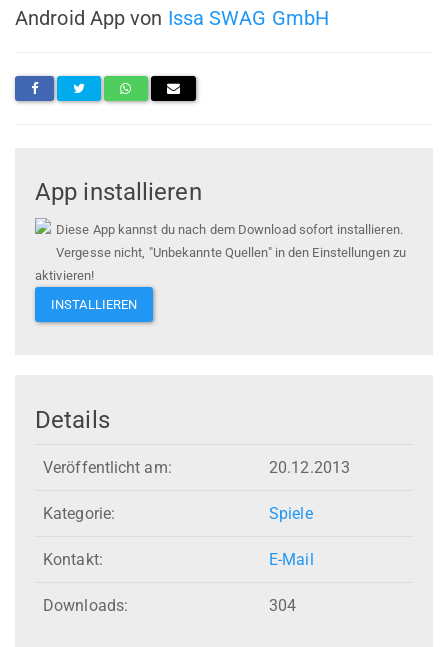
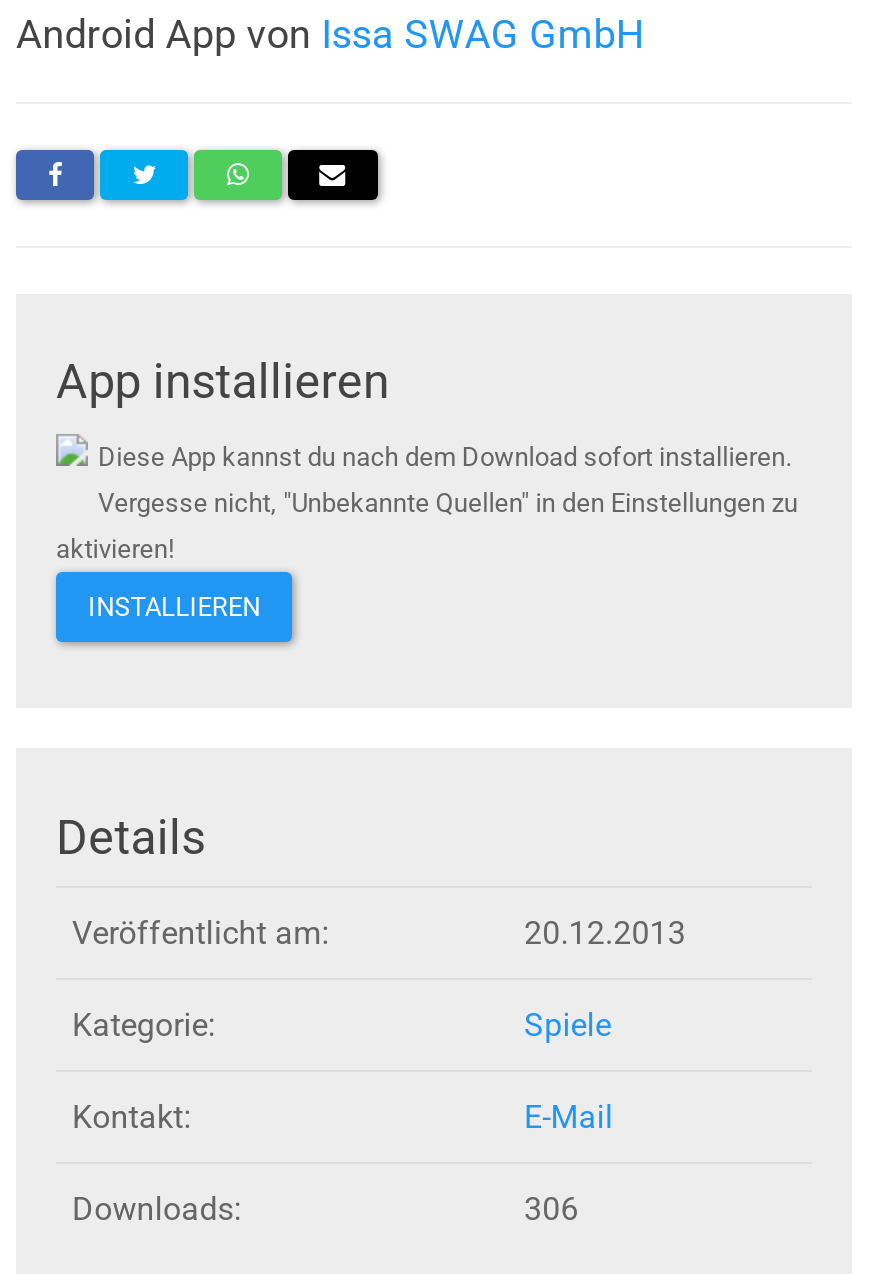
- 304
+ 306
